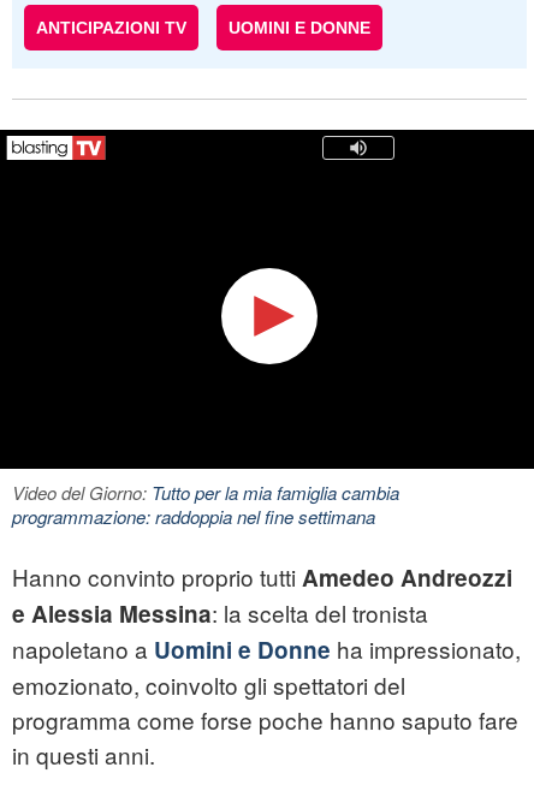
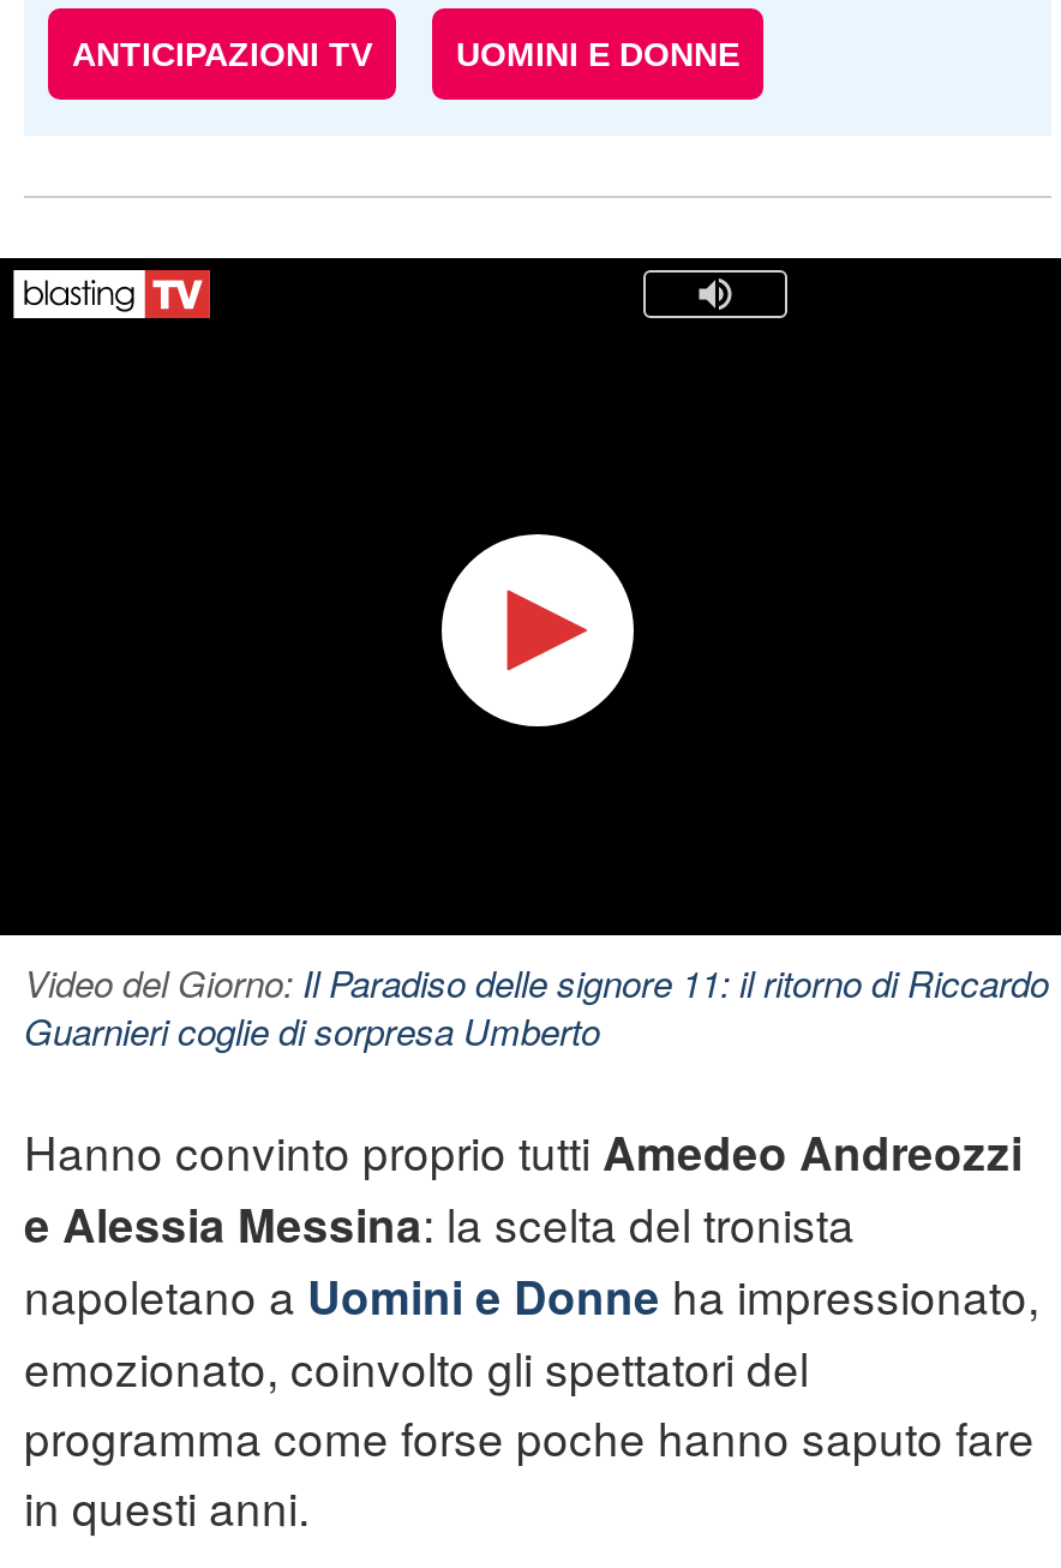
- Video del Giorno: Tutto per la mia famiglia cambia
- programmazione: raddoppia nel fine settimana
+ Video del Giorno: Il Paradiso delle signore 11: il ritorno di Riccardo
+ Guarnieri coglie di sorpresa Umberto
